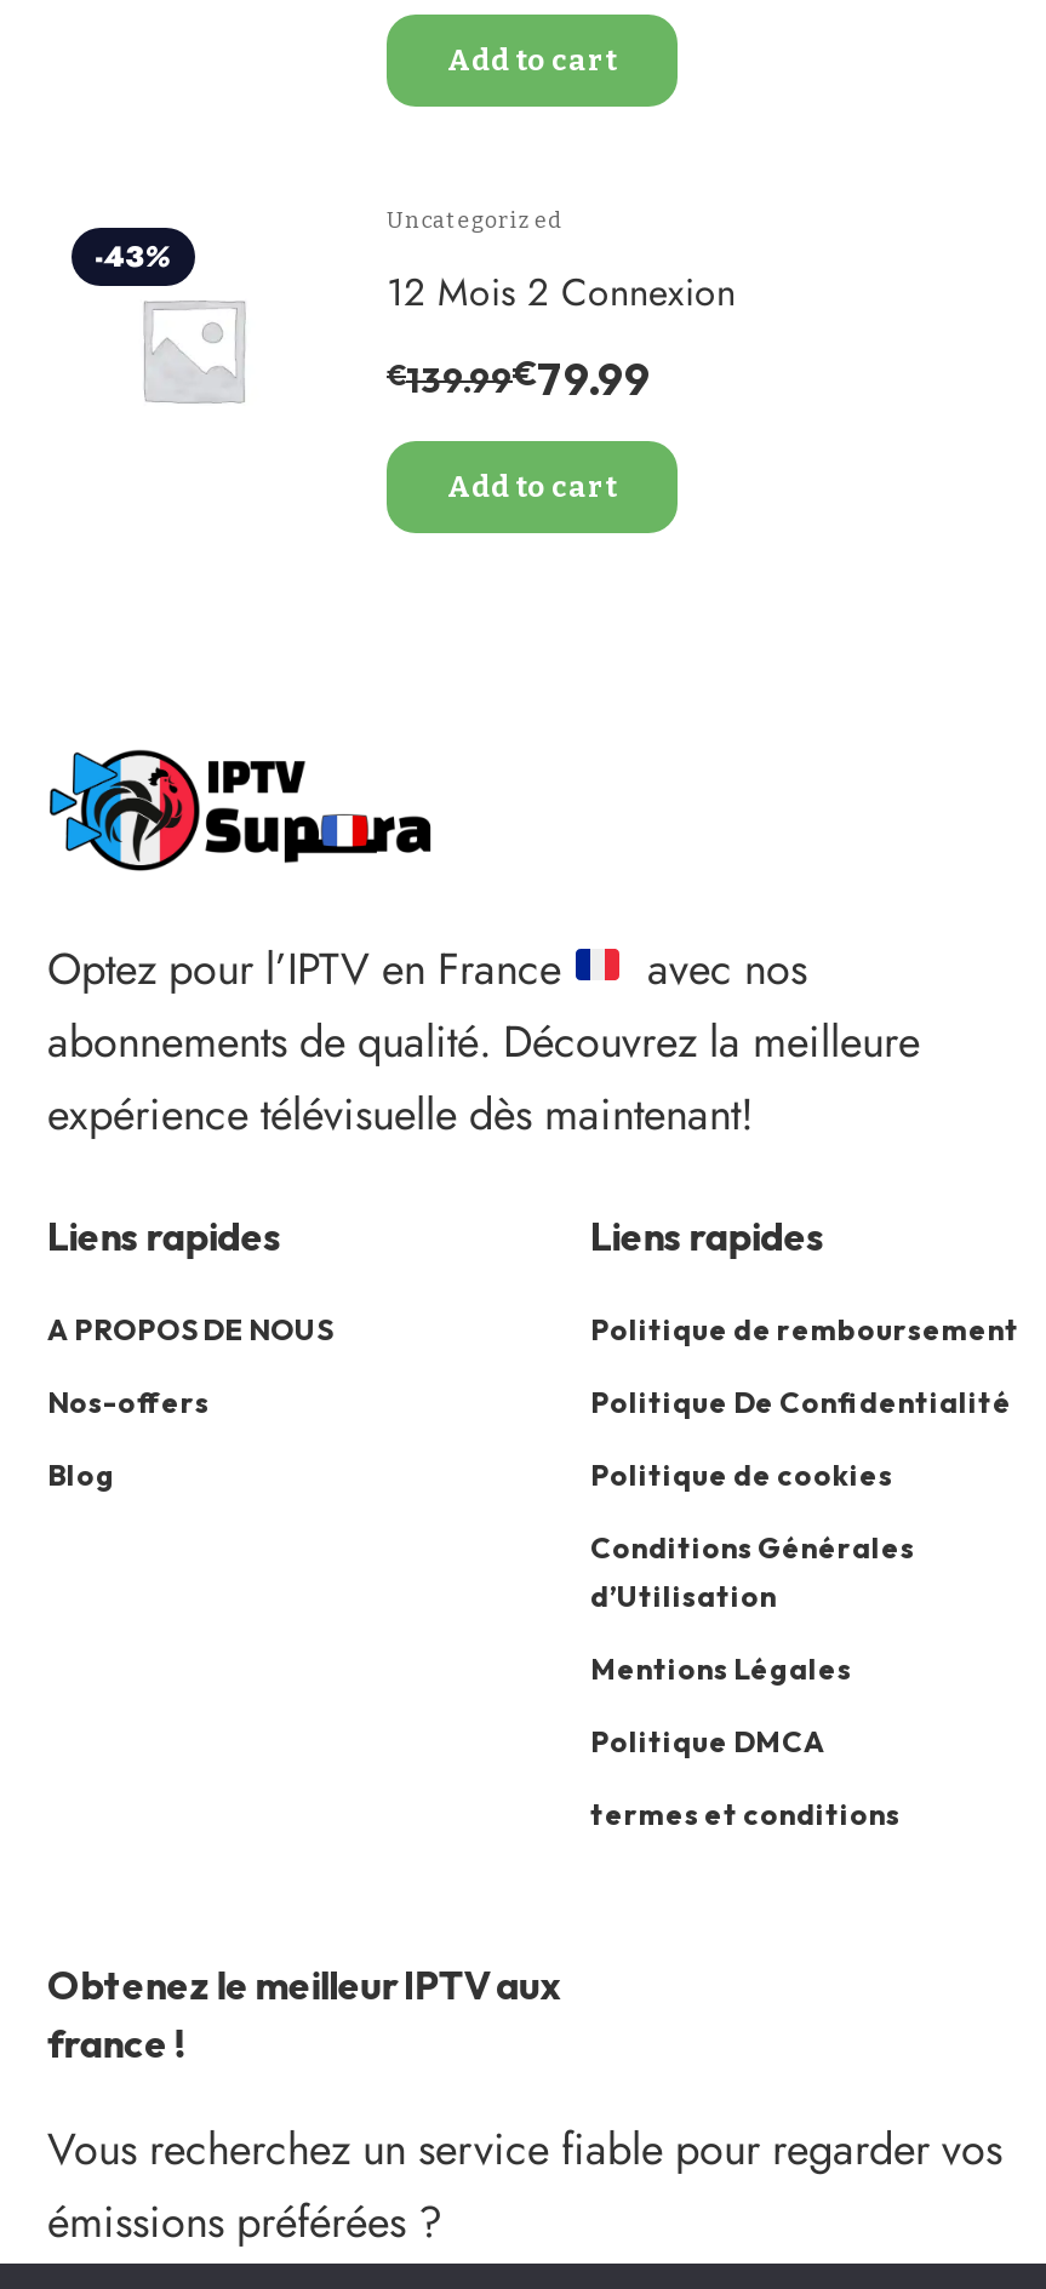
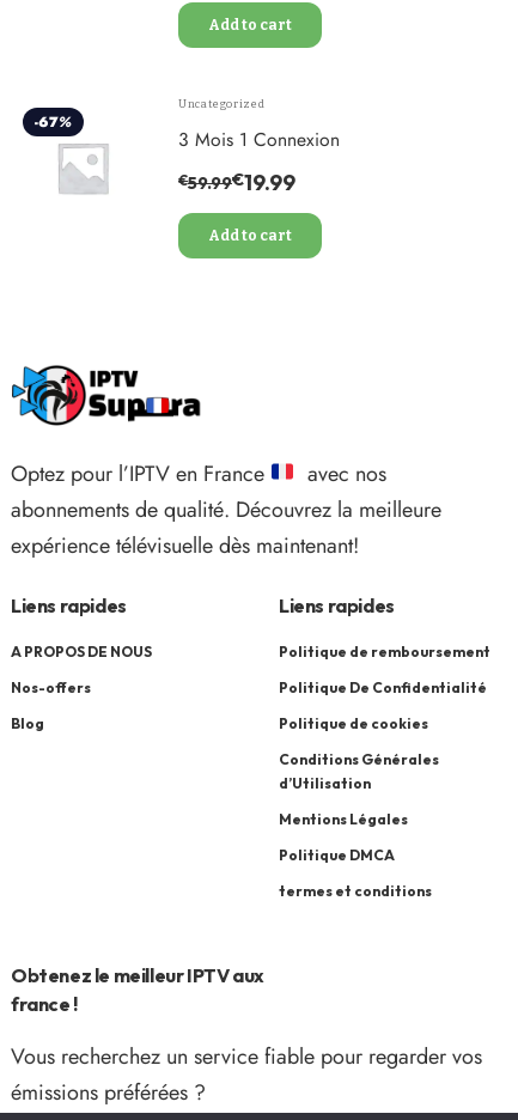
- -43%
+ -67%

- 12 Mois 2 Connexion
+ 3 Mois 1 Connexion

- €139.99€79.99
+ €59.99€19.99
